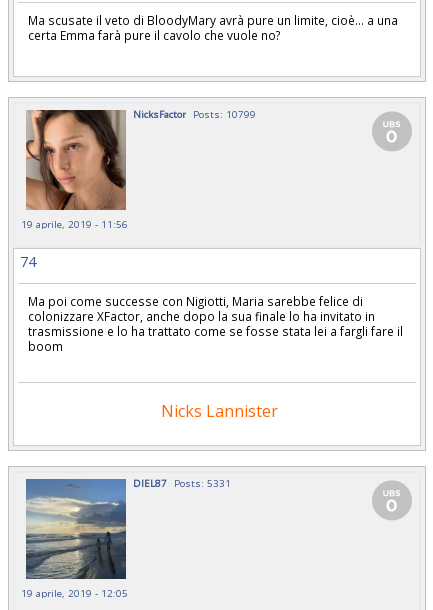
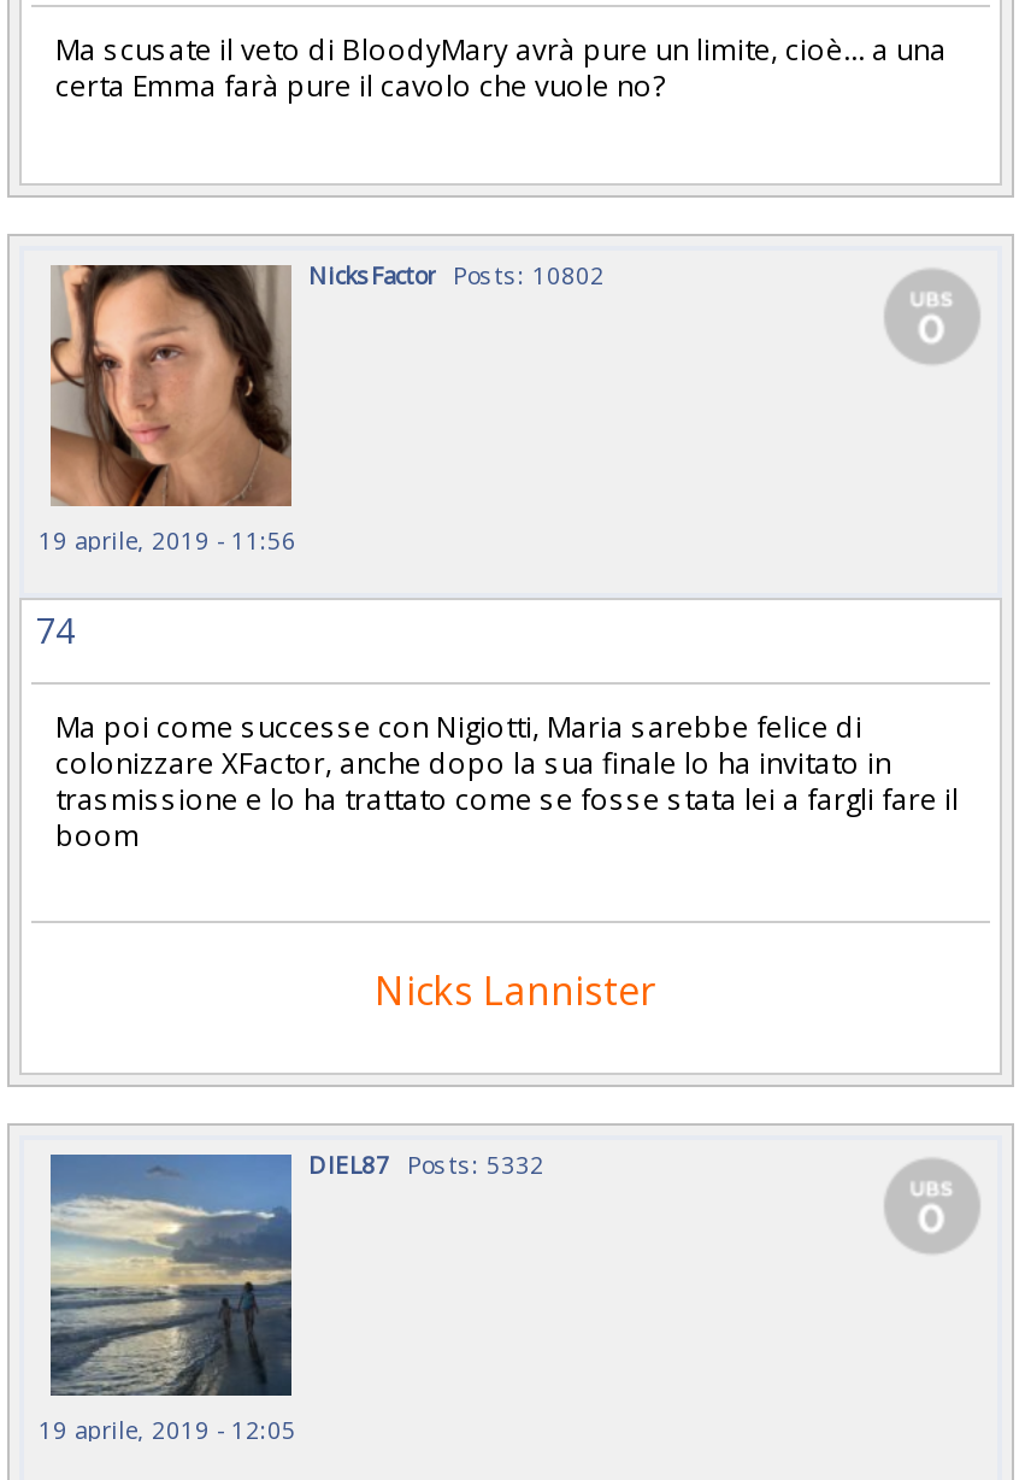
- NicksFactor Posts: 10799
+ NicksFactor Posts: 10802

- DIEL87 Posts: 5331
+ DIEL87 Posts: 5332
